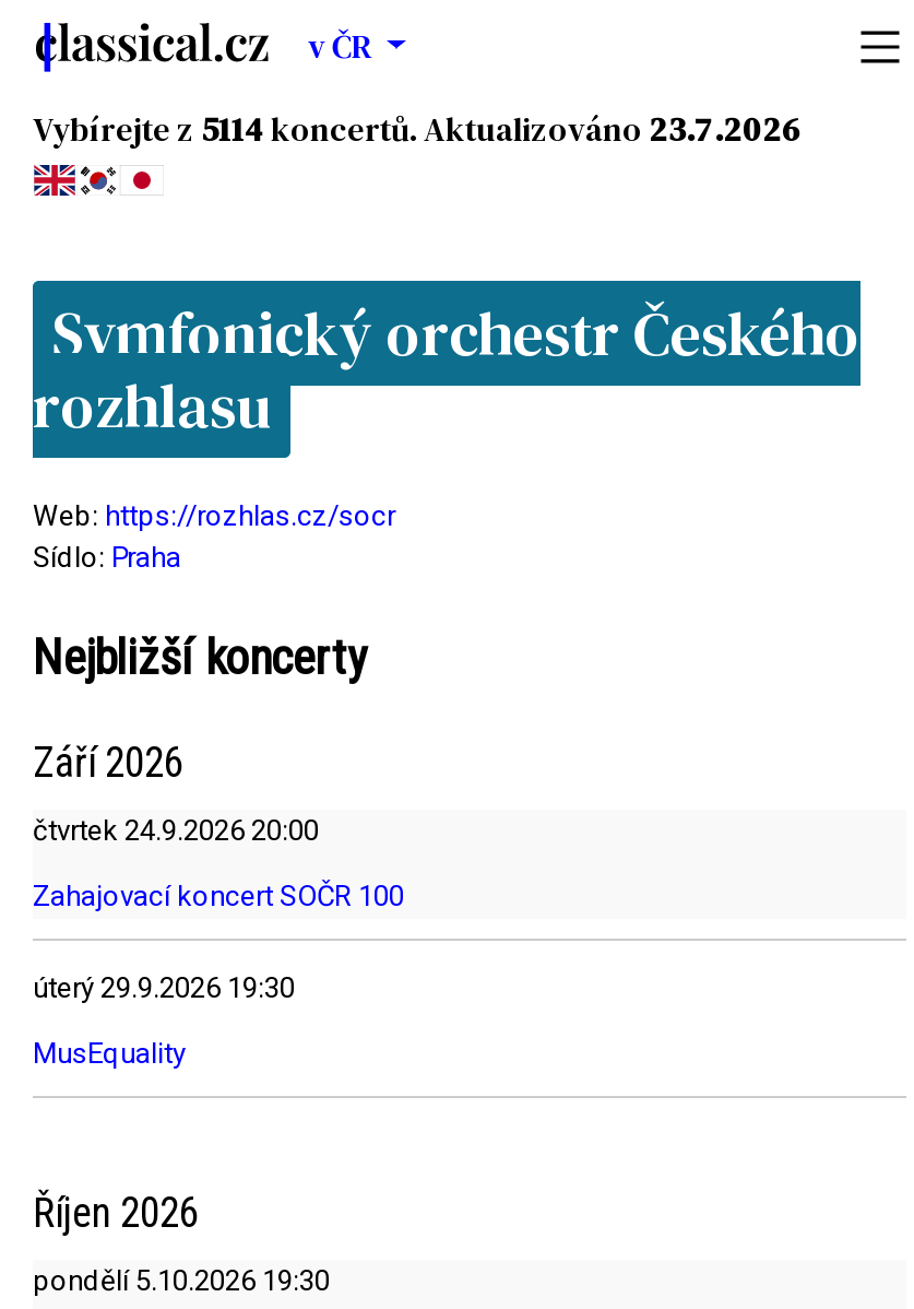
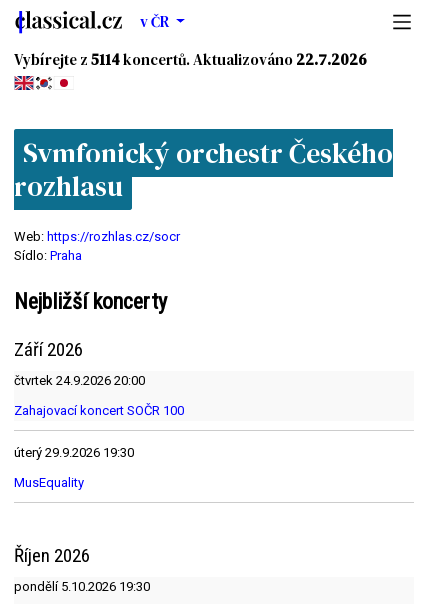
- Vybírejte z 5114 koncertů.Aktualizováno 23.7.2026
+ Vybírejte z 5114 koncertů.Aktualizováno 22.7.2026
